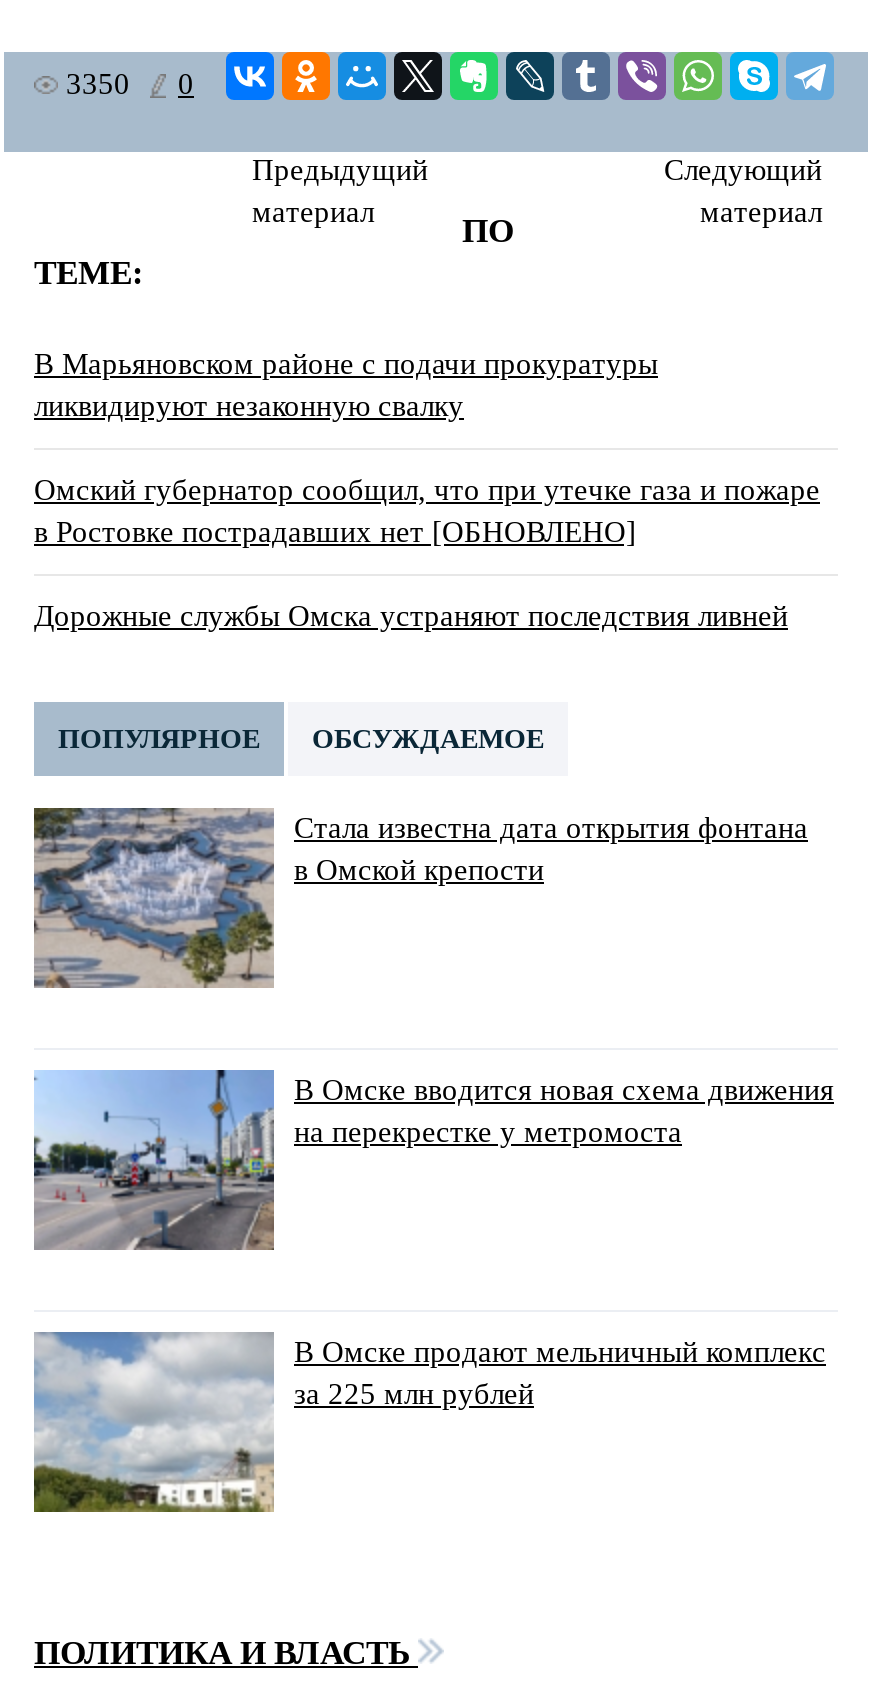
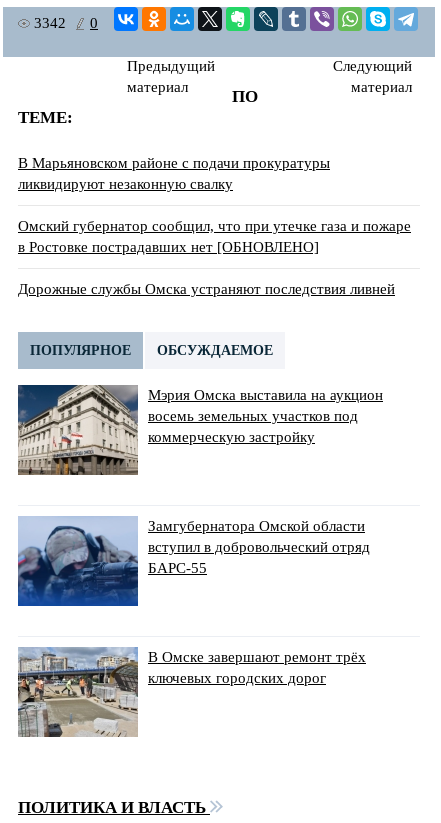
- 3350 0
+ 3342 0

- [image]
- Стала известна дата открытия фонтана
- в Омской крепости
+ [image]
+ Мэрия Омска выставила на аукцион
+ восемь земельных участков под
+ коммерческую застройку

- [image]
- В Омске вводится новая схема движения
- на перекрестке у метромоста
+ [image]
+ Замгубернатора Омской области
+ вступил в добровольческий отряд
+ БАРС-55

- [image]
- В Омске продают мельничный комплекс
- за 225 млн рублей
+ [image]
+ В Омске завершают ремонт трёх
+ ключевых городских дорог
